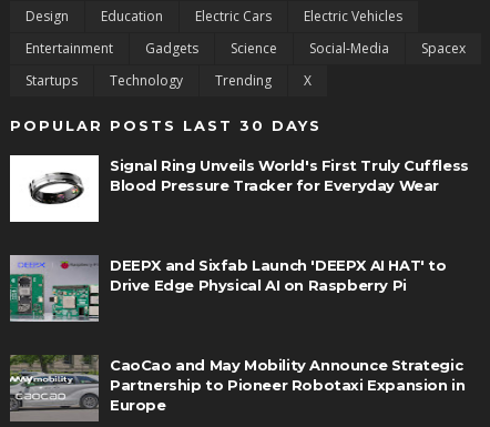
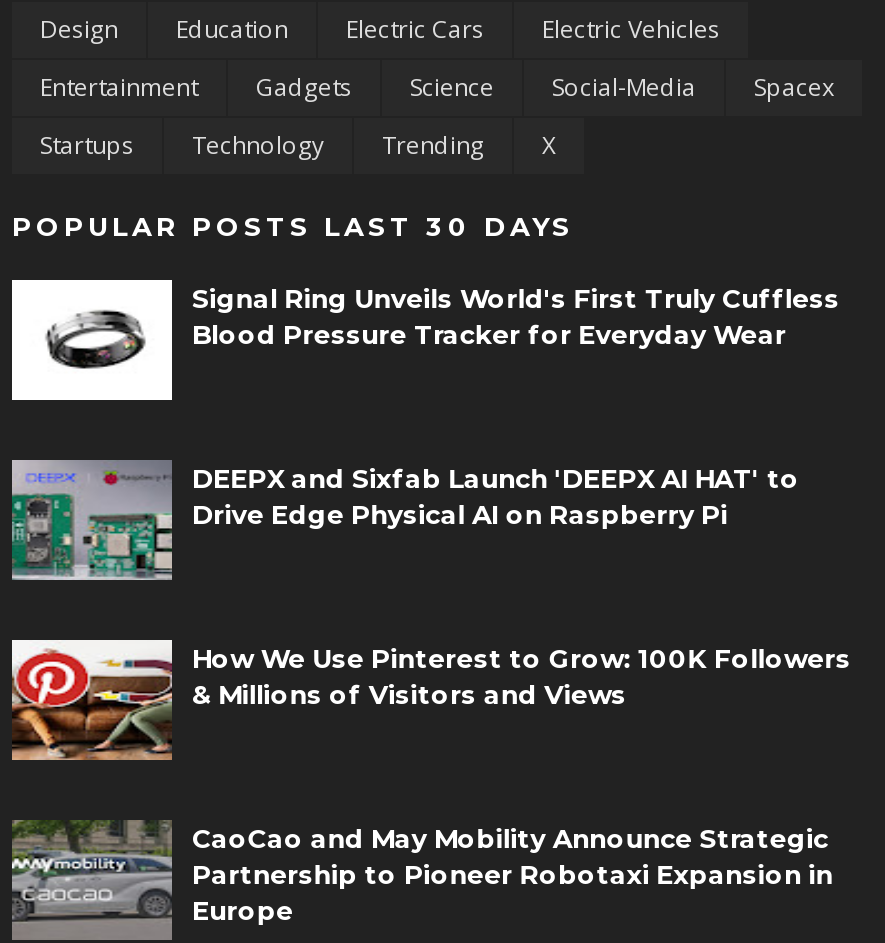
+ [image]
+ How We Use Pinterest to Grow: 100K Followers
+ & Millions of Visitors and Views
